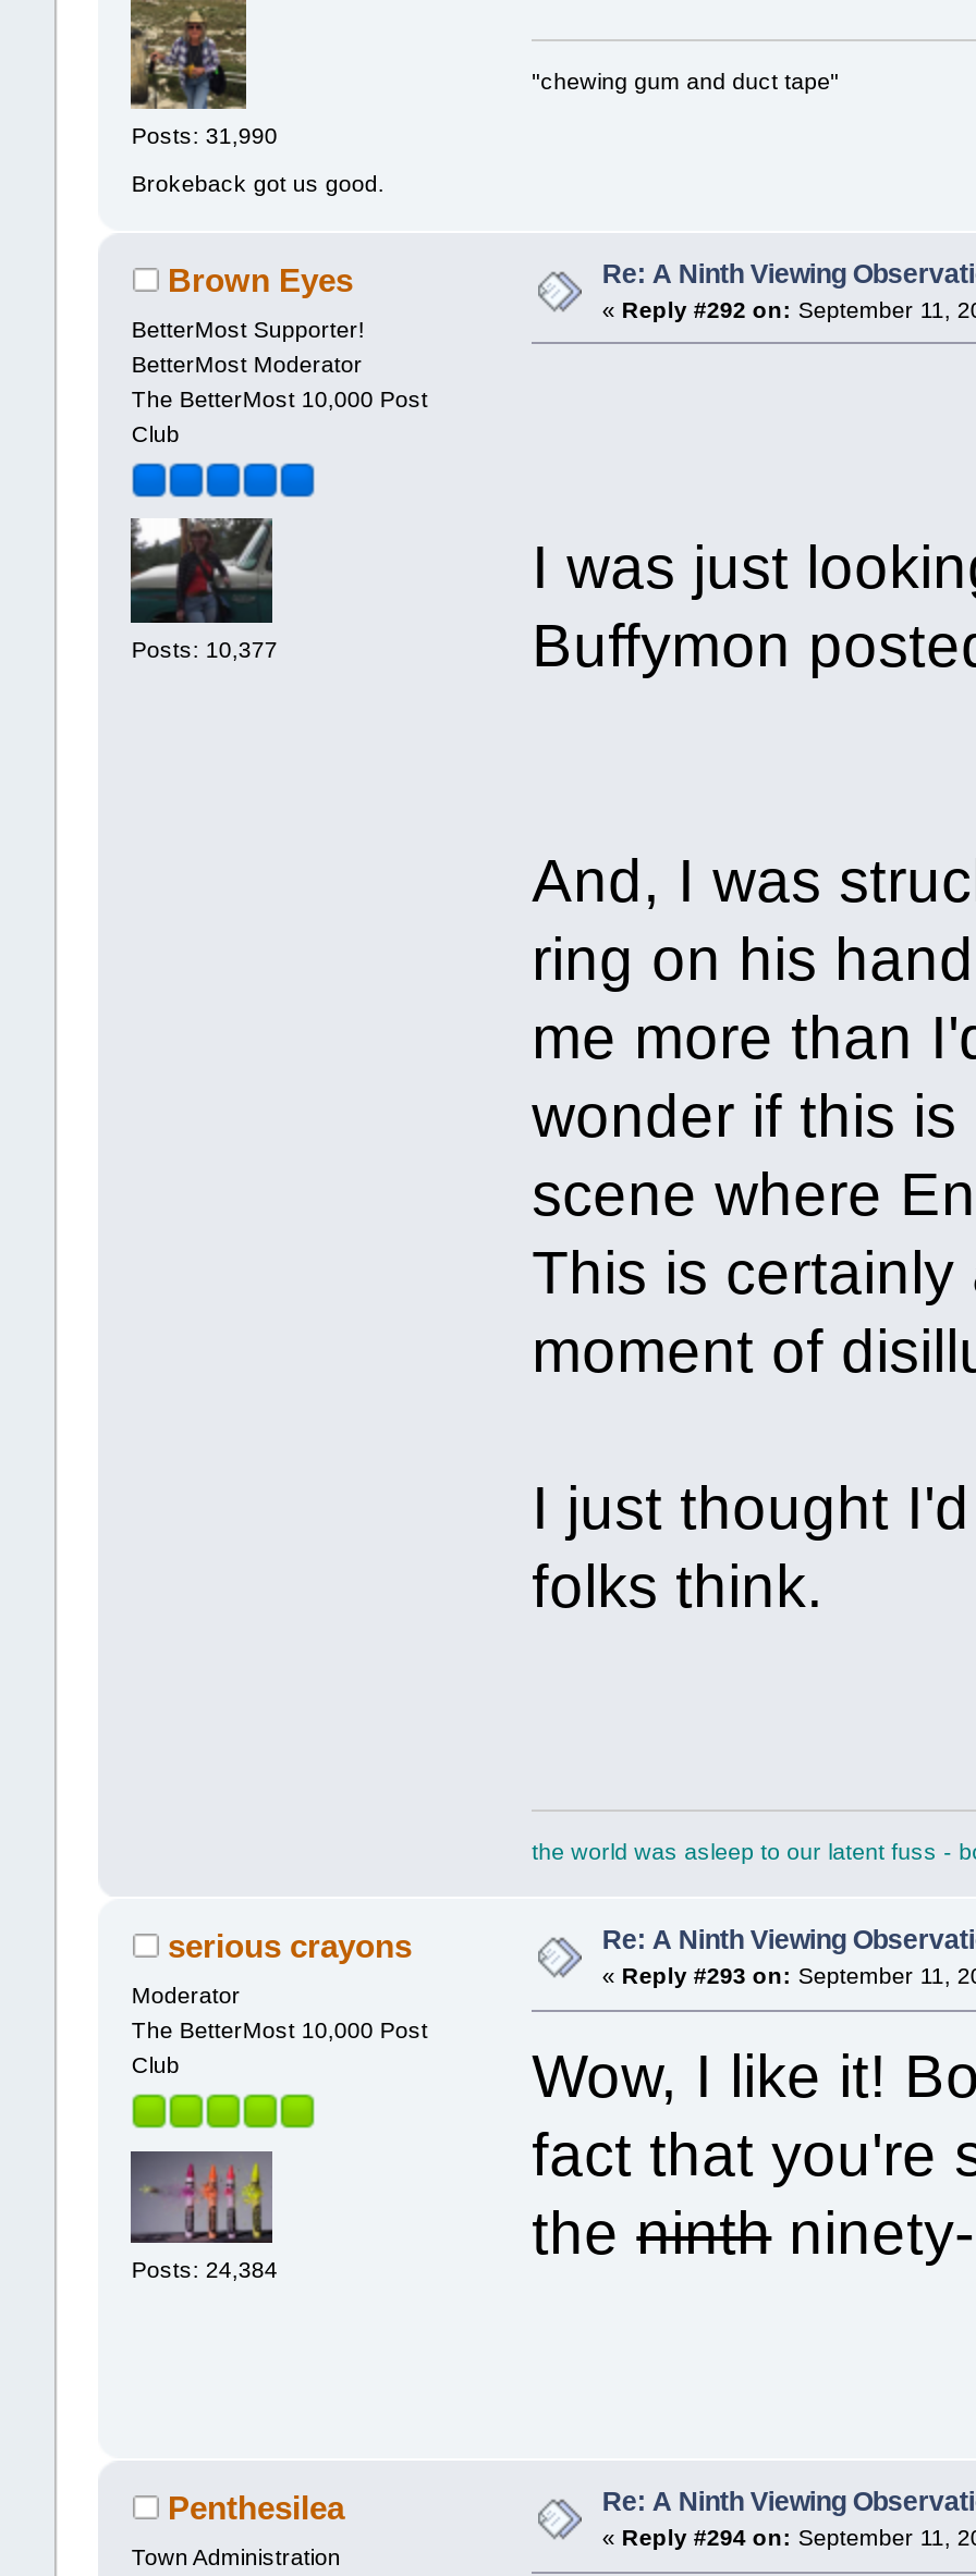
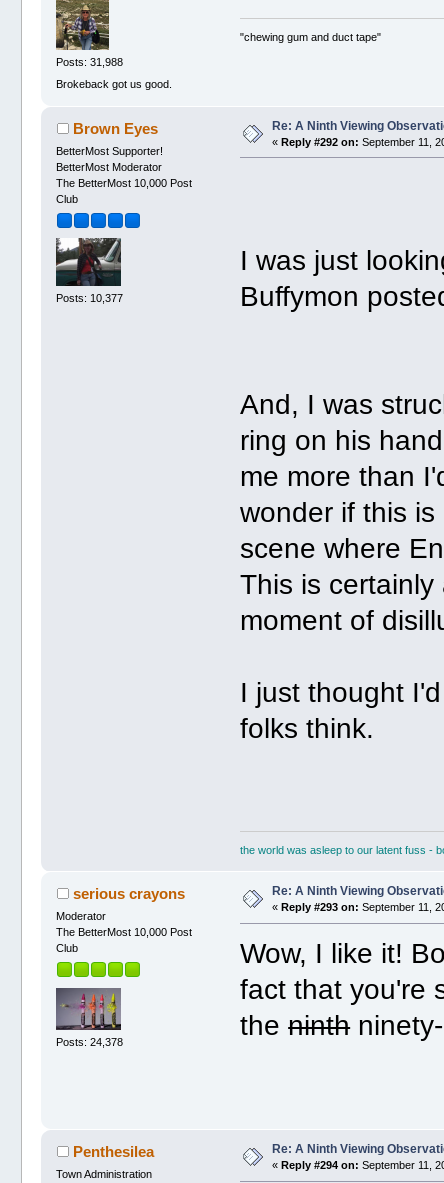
- Posts: 31,990
+ Posts: 31,988

- Posts: 24,384
+ Posts: 24,378
